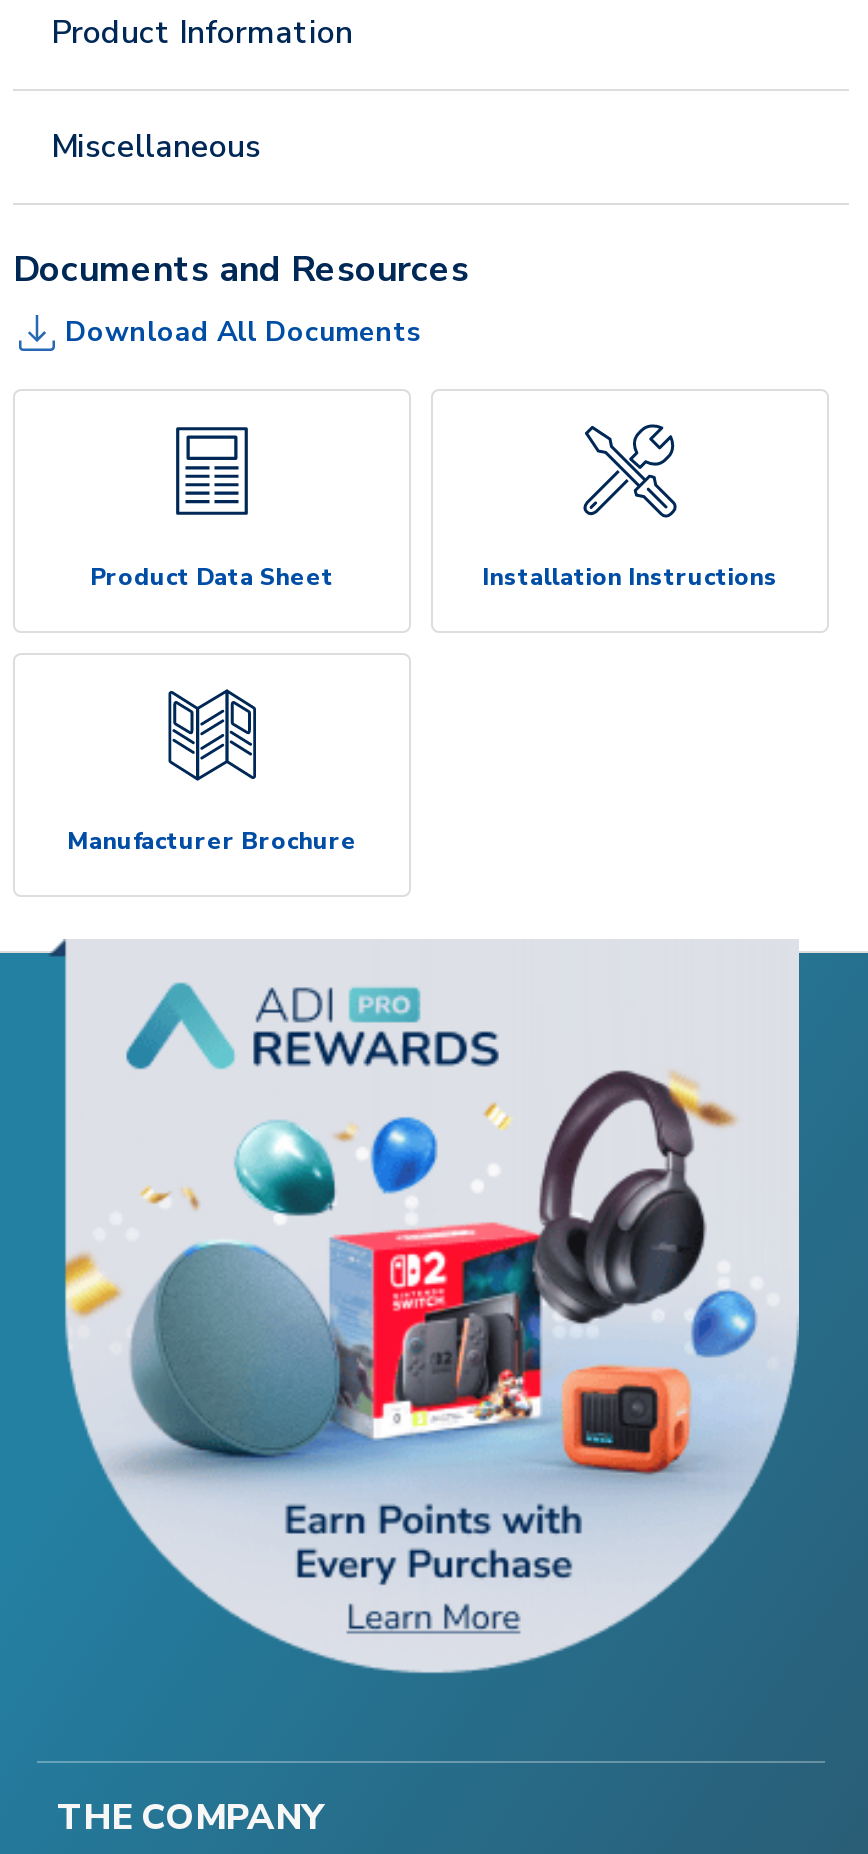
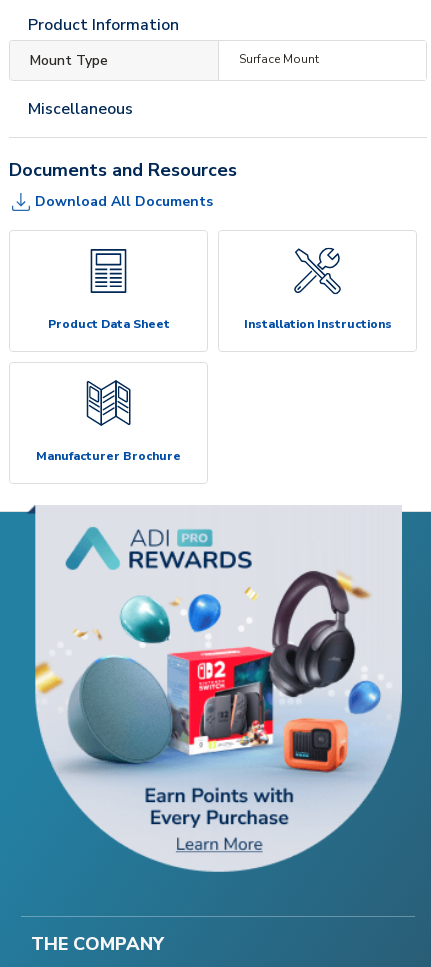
+ Mount Type
+ Surface Mount
